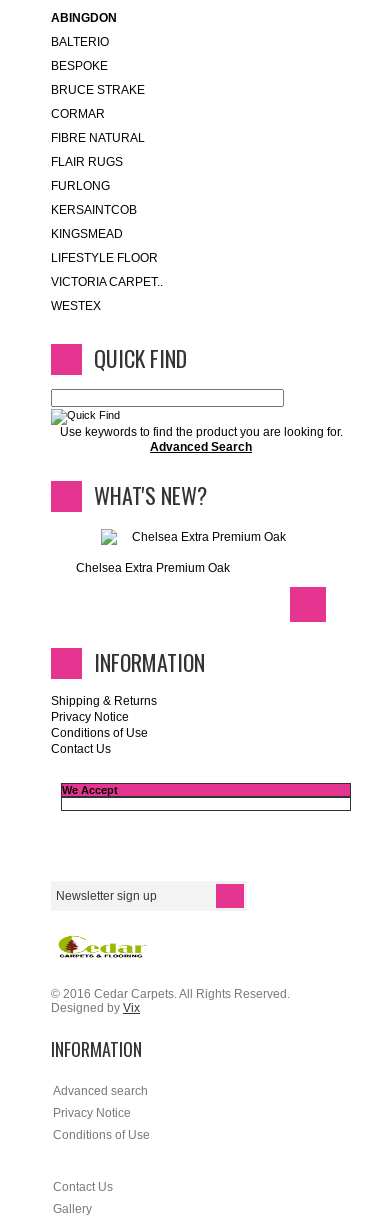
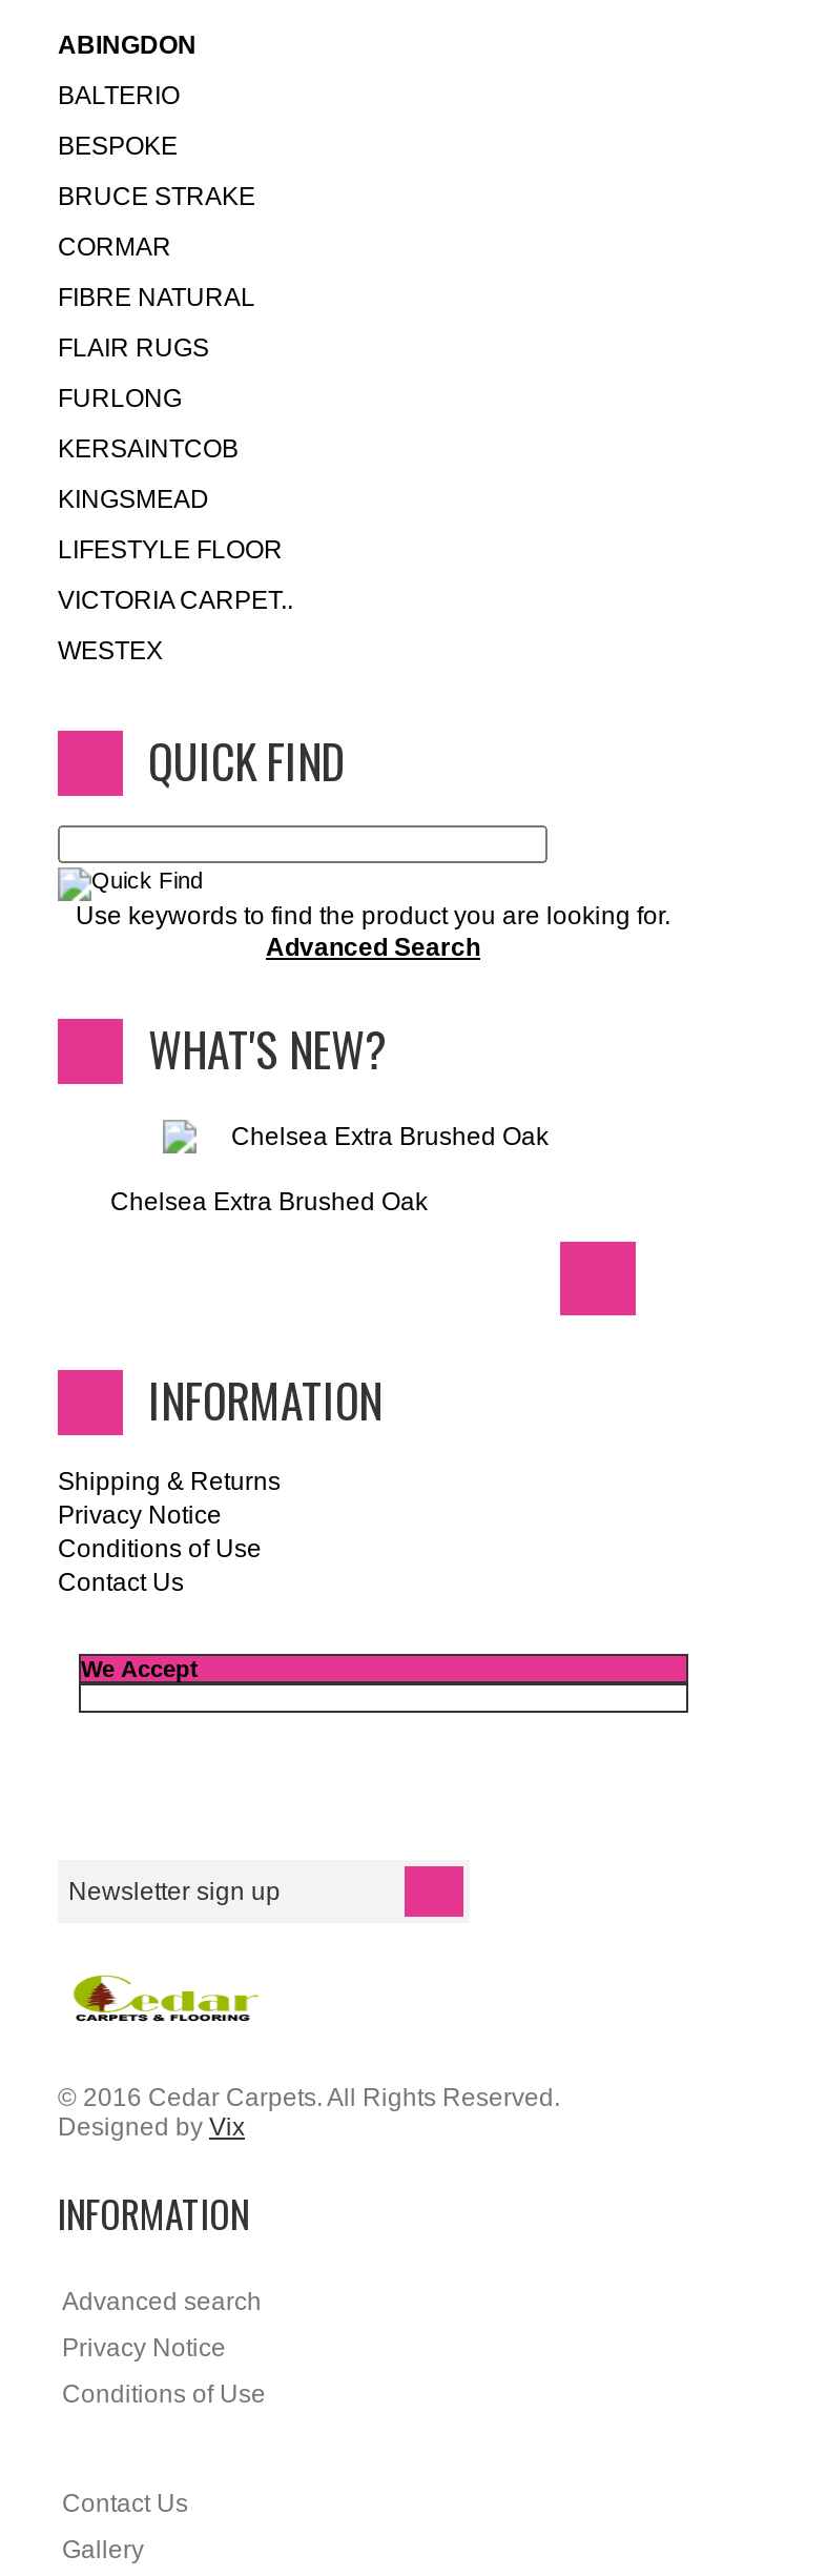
- Chelsea Extra Premium Oak
+ Chelsea Extra Brushed Oak
